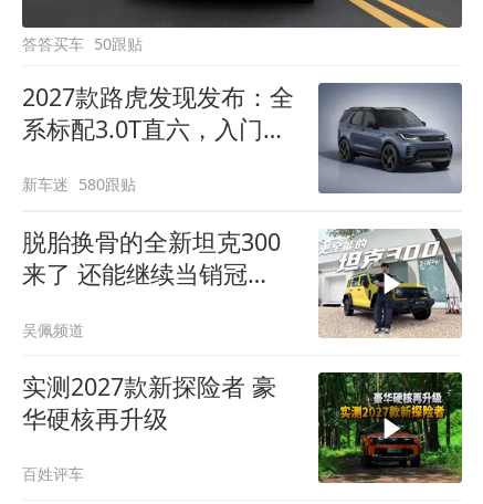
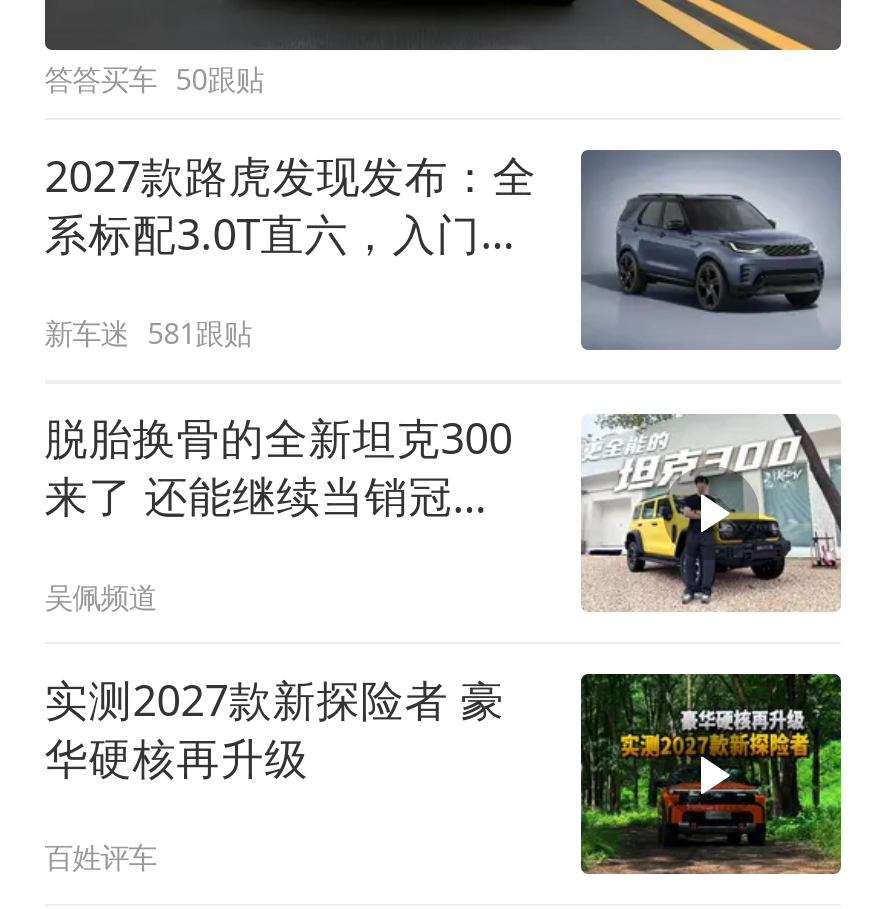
- 新车迷 580跟贴
+ 新车迷 581跟贴
